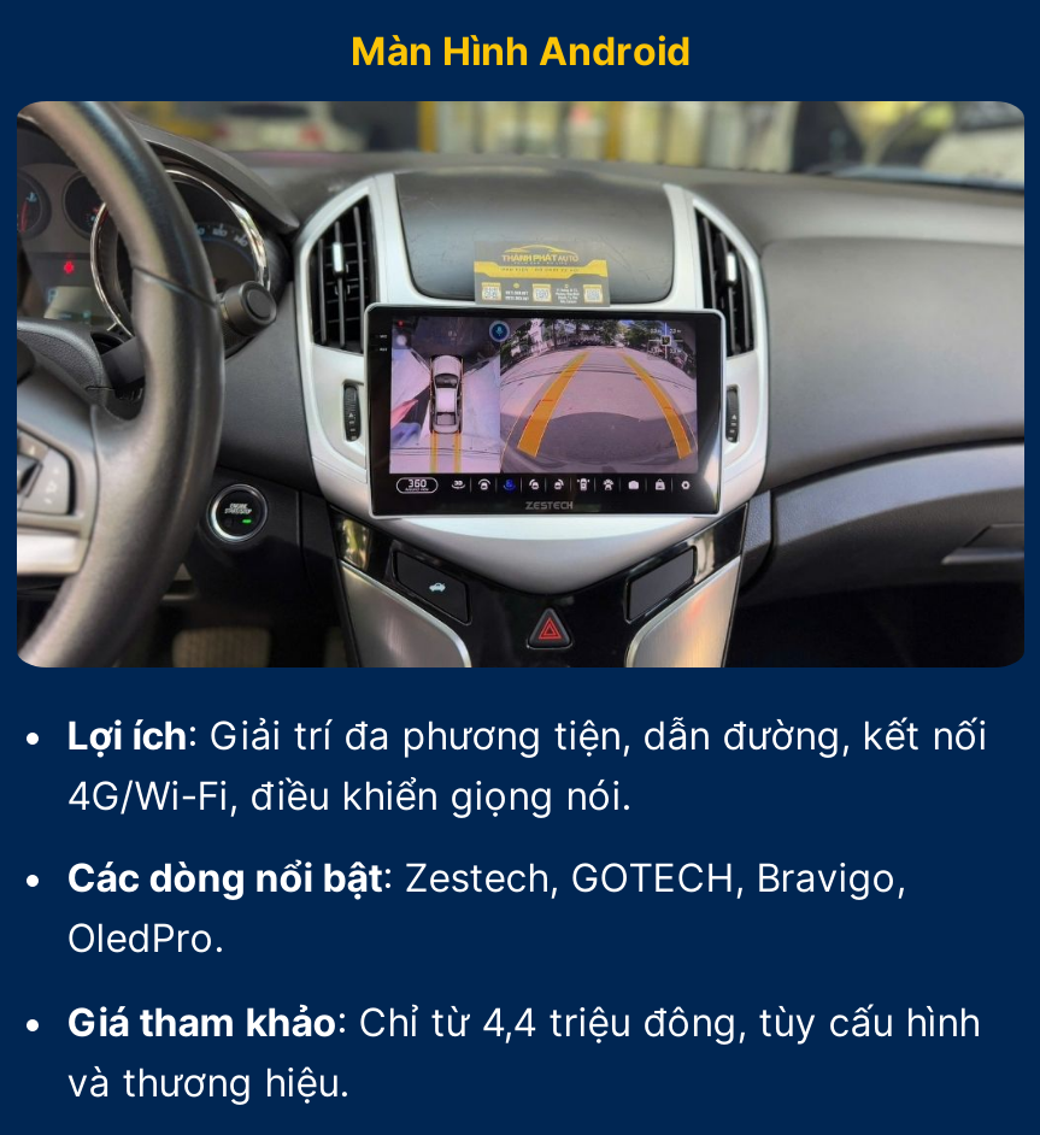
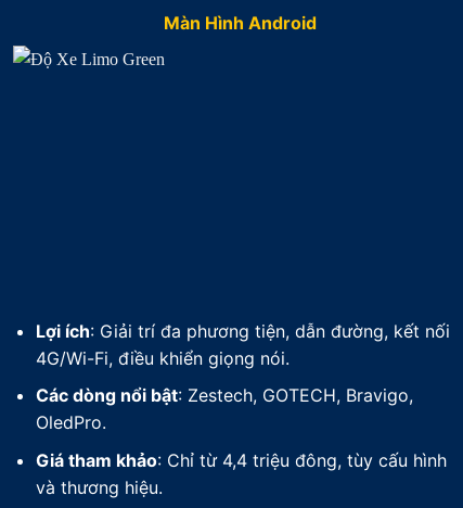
- [image]
